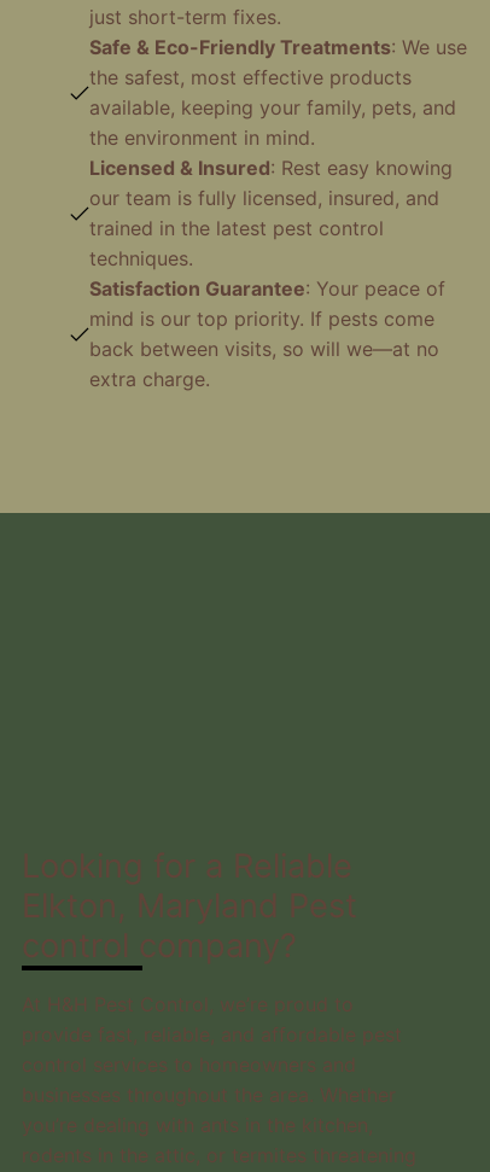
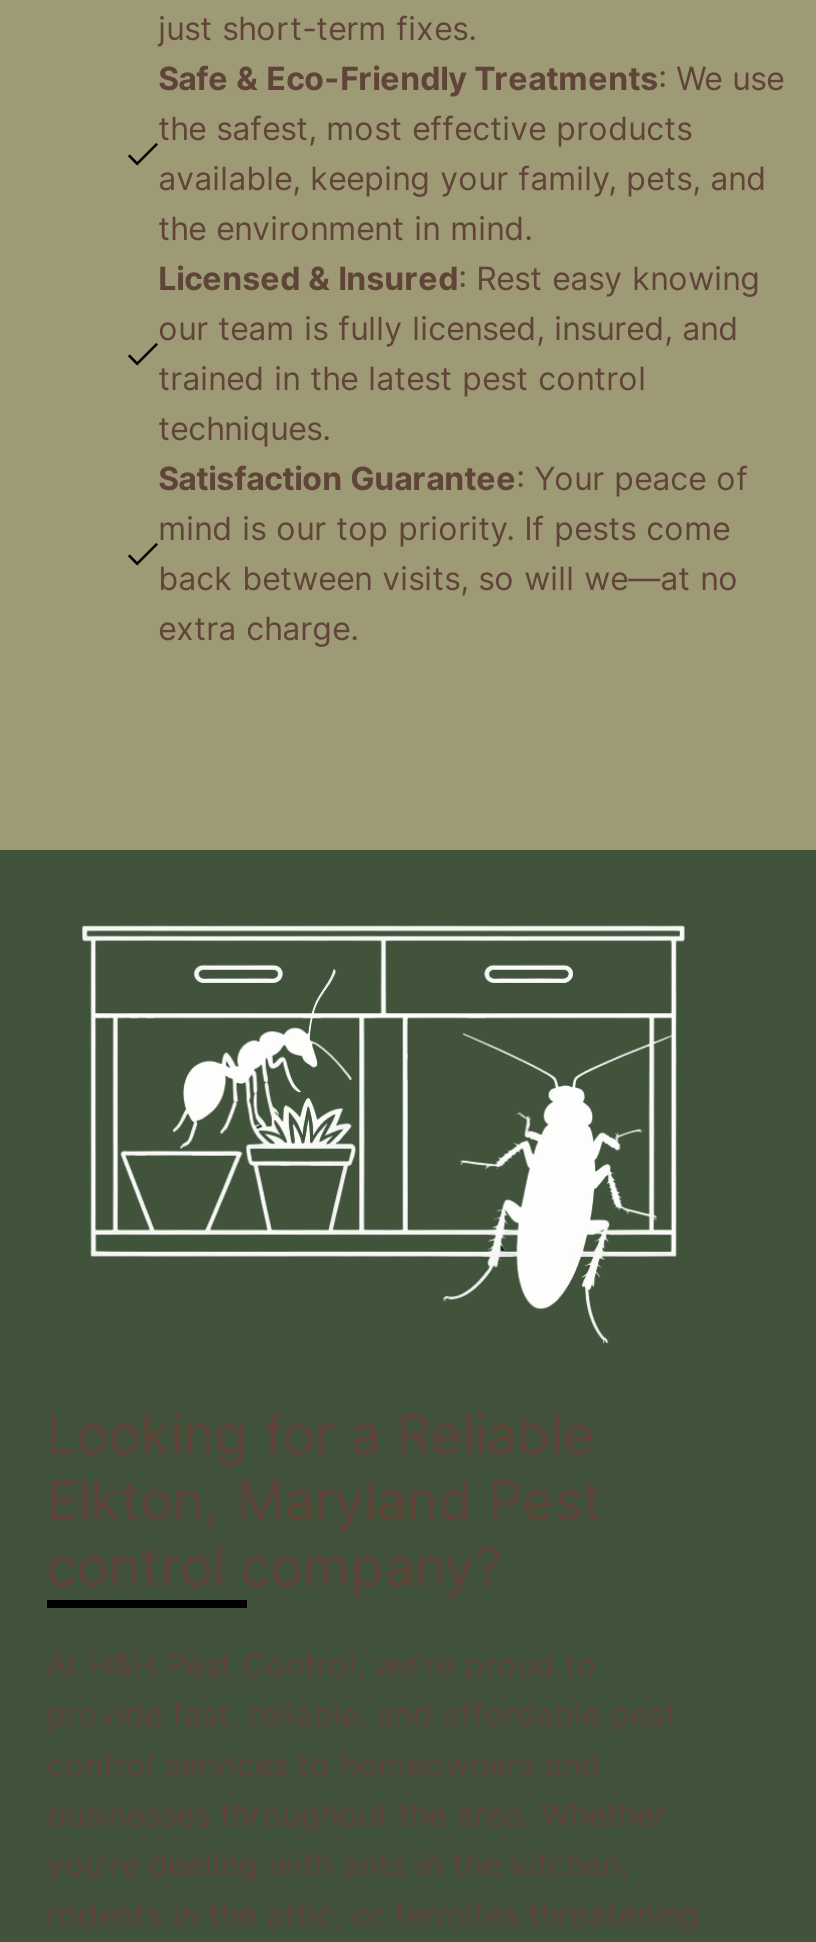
+ [image]
